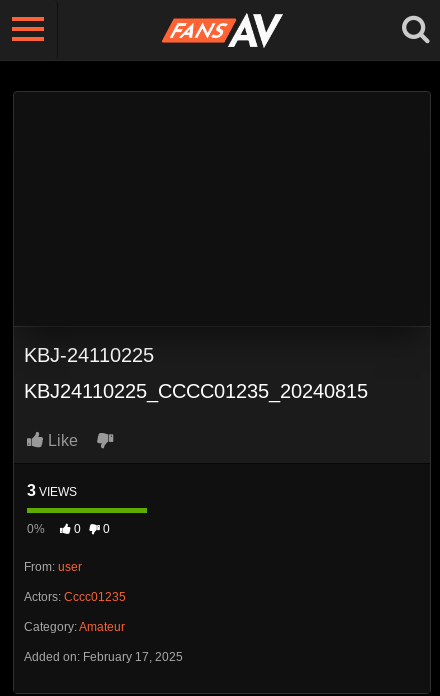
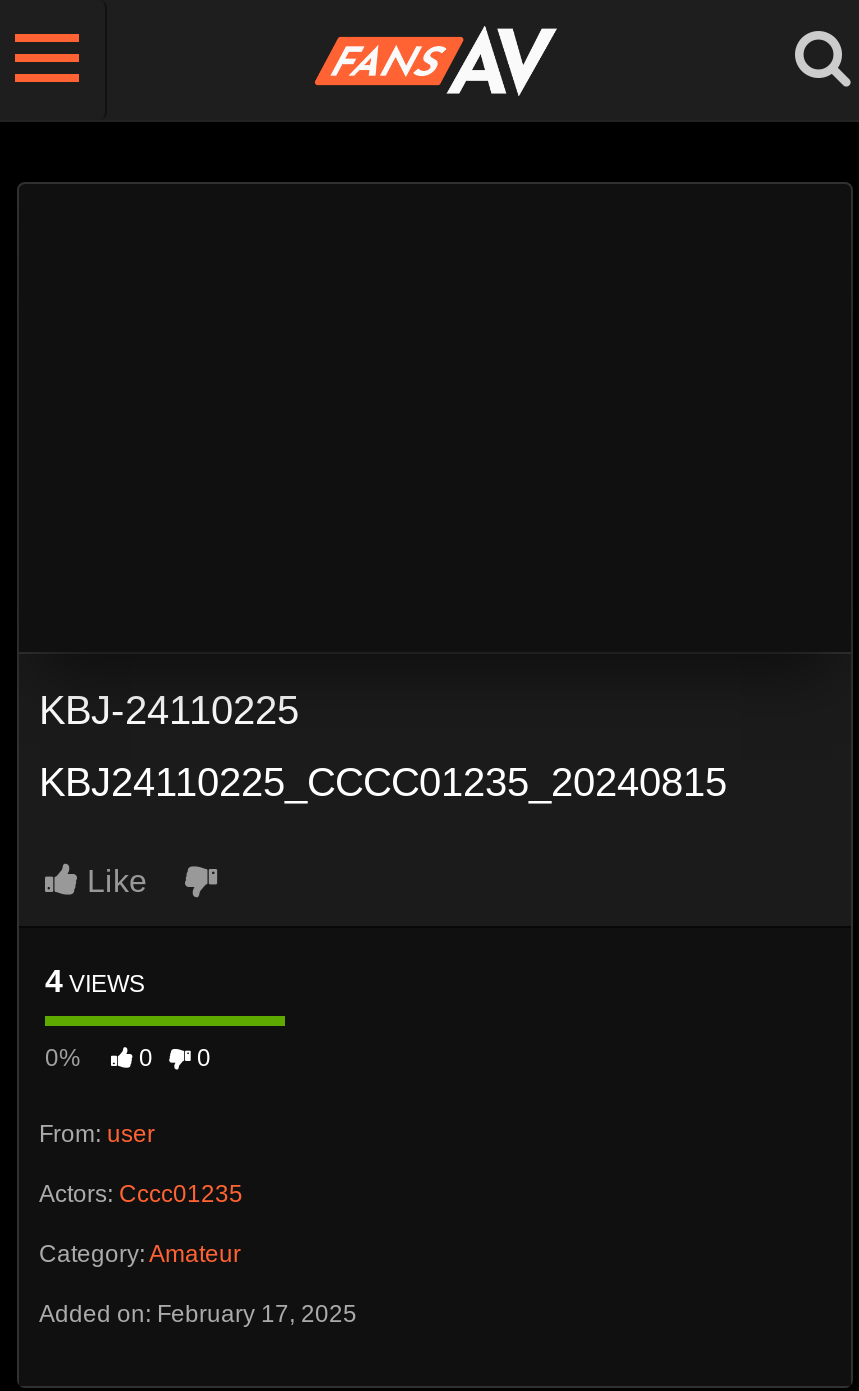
- 3 VIEWS
+ 4 VIEWS
